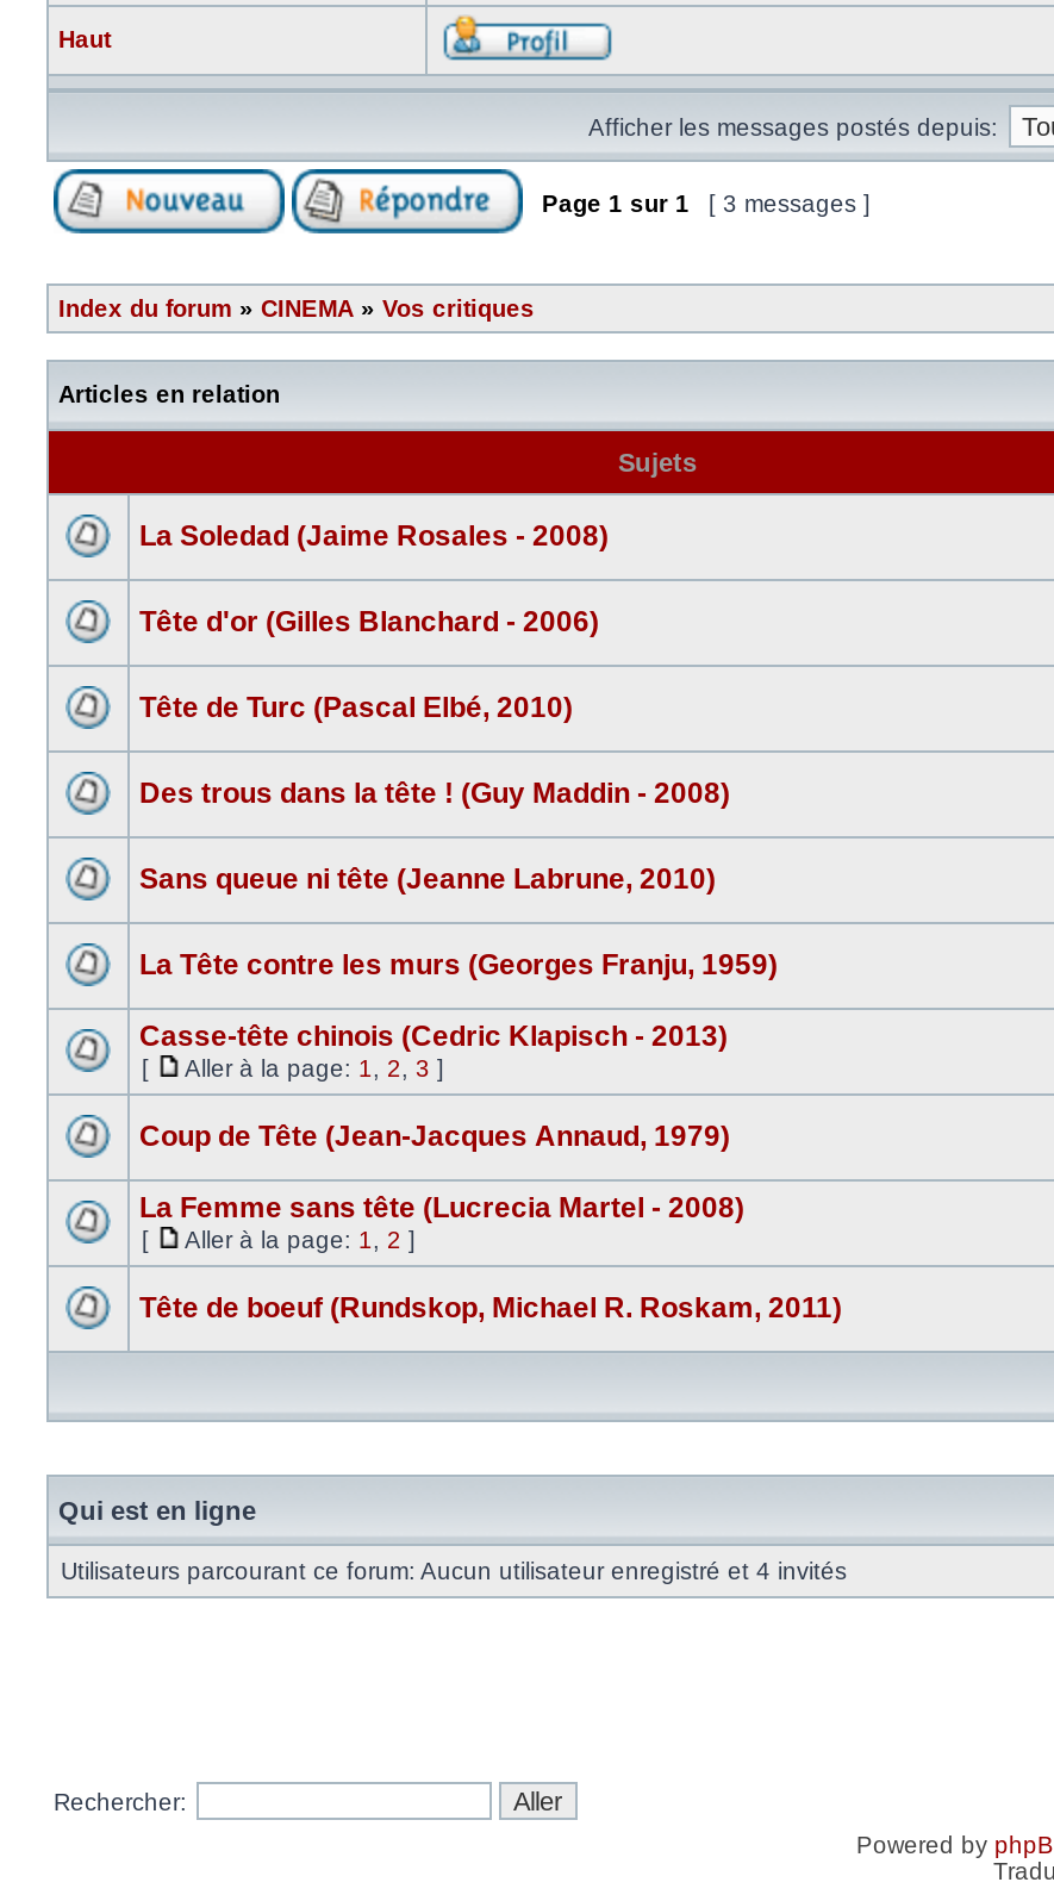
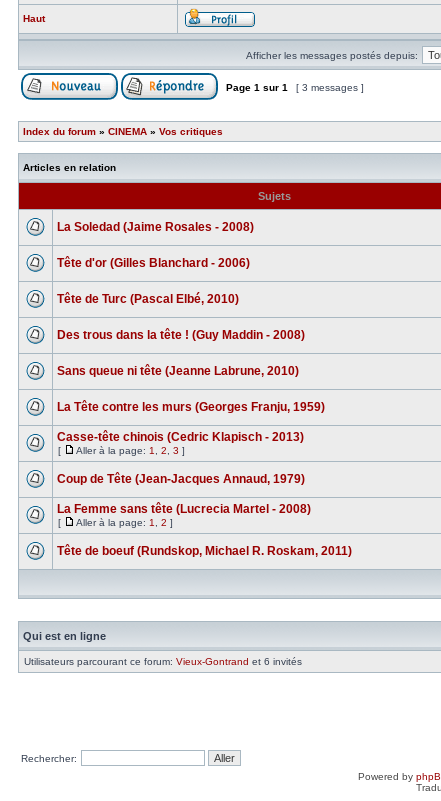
- Utilisateurs parcourant ce forum: Aucun utilisateur enregistré et 4 invités
+ Utilisateurs parcourant ce forum: Vieux-Gontrand et 6 invités
